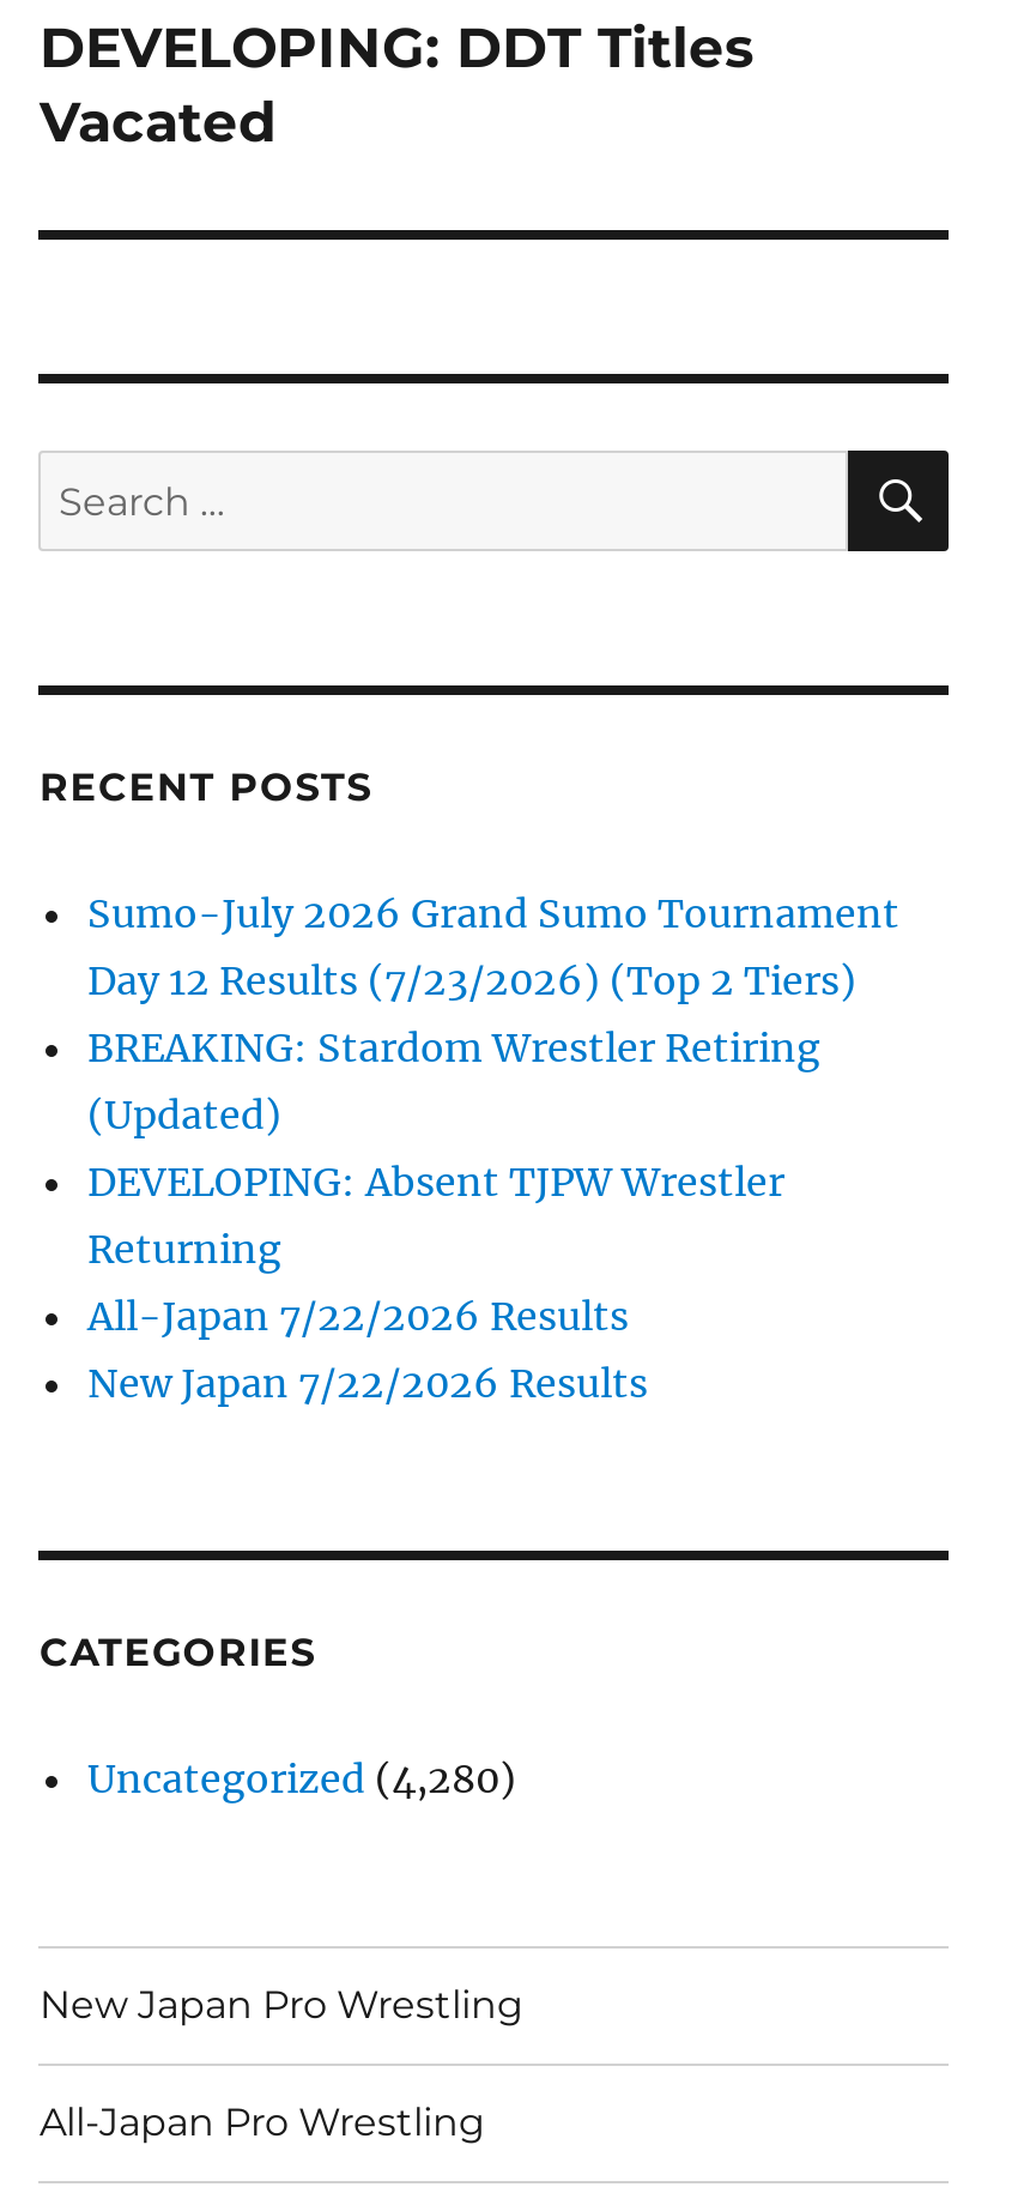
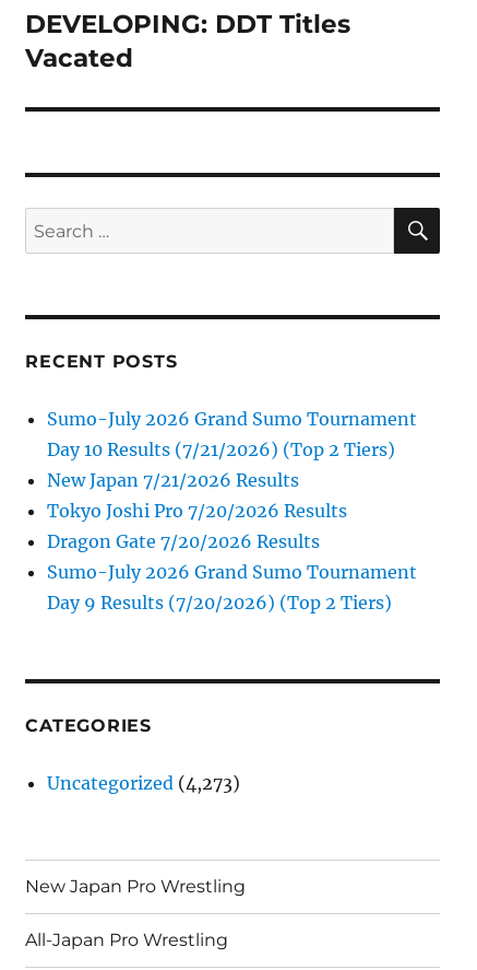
- Day 12 Results (7/23/2026) (Top 2 Tiers)
- BREAKING: Stardom Wrestler Retiring
- (Updated)
- DEVELOPING: Absent TJPW Wrestler
- Returning
- All-Japan 7/22/2026 Results
- New Japan 7/22/2026 Results
+ Day 10 Results (7/21/2026) (Top 2 Tiers)
+ New Japan 7/21/2026 Results
+ Tokyo Joshi Pro 7/20/2026 Results
+ Dragon Gate 7/20/2026 Results
+ Sumo-July 2026 Grand Sumo Tournament
+ Day 9 Results (7/20/2026) (Top 2 Tiers)

- Uncategorized (4,280)
+ Uncategorized (4,273)
